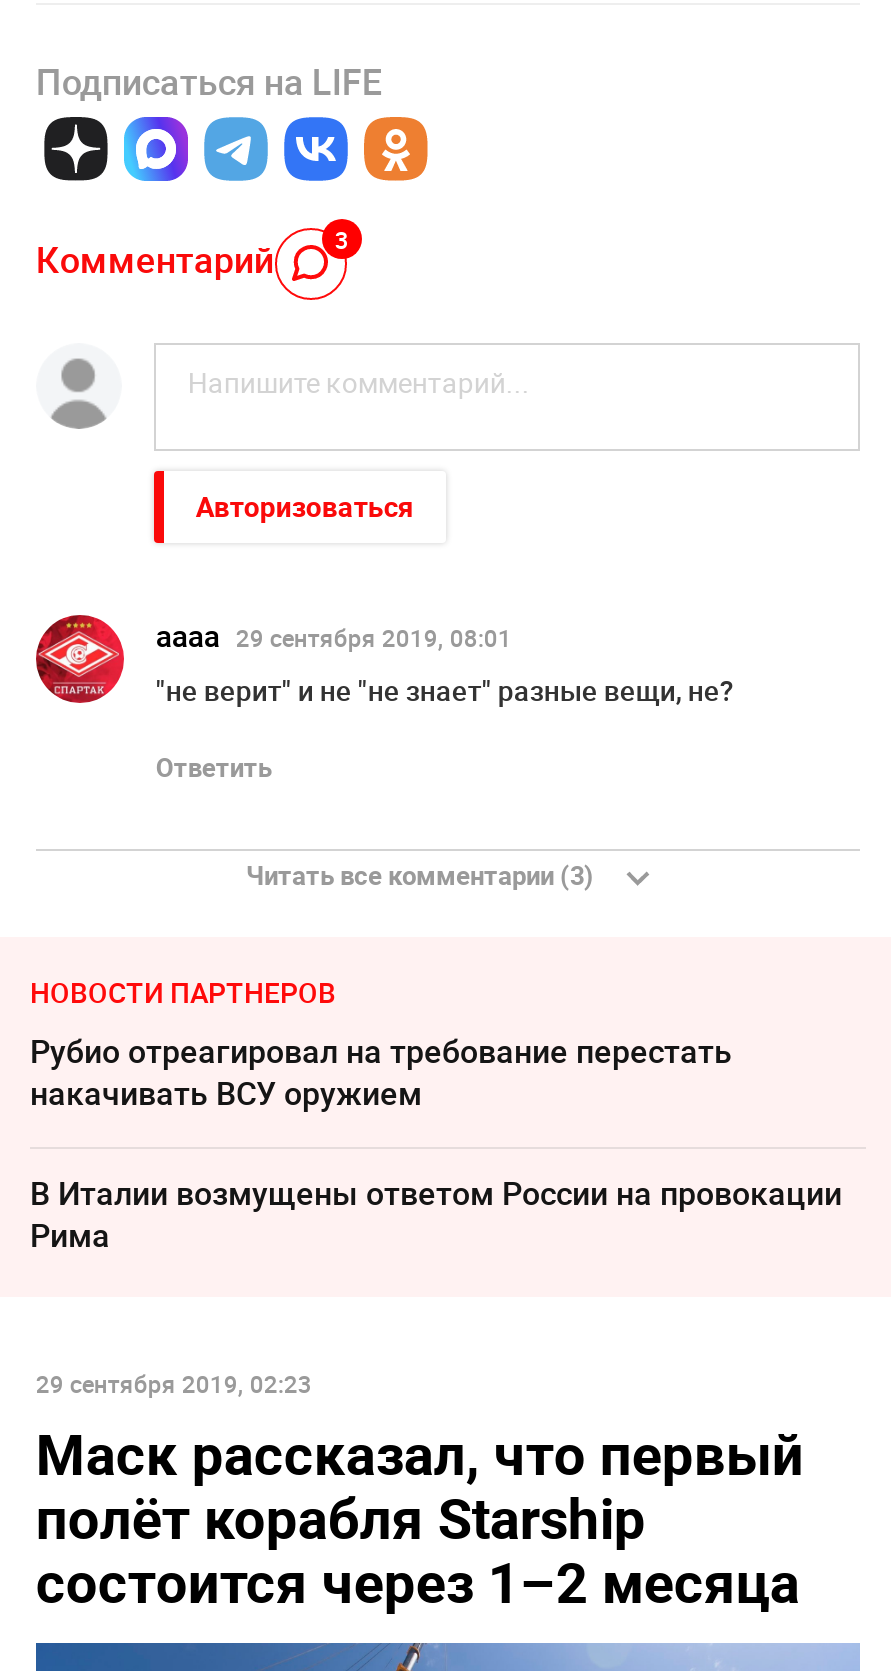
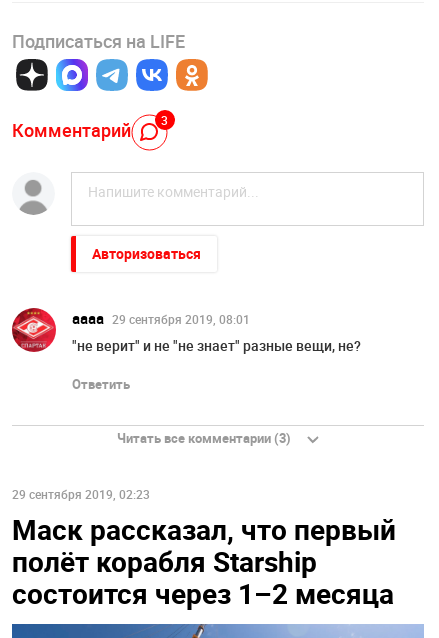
- НОВОСТИ ПАРТНЕРОВ
- Рубио отреагировал на требование перестать
- накачивать ВСУ оружием
- В Италии возмущены ответом России на провокации
- Рима
